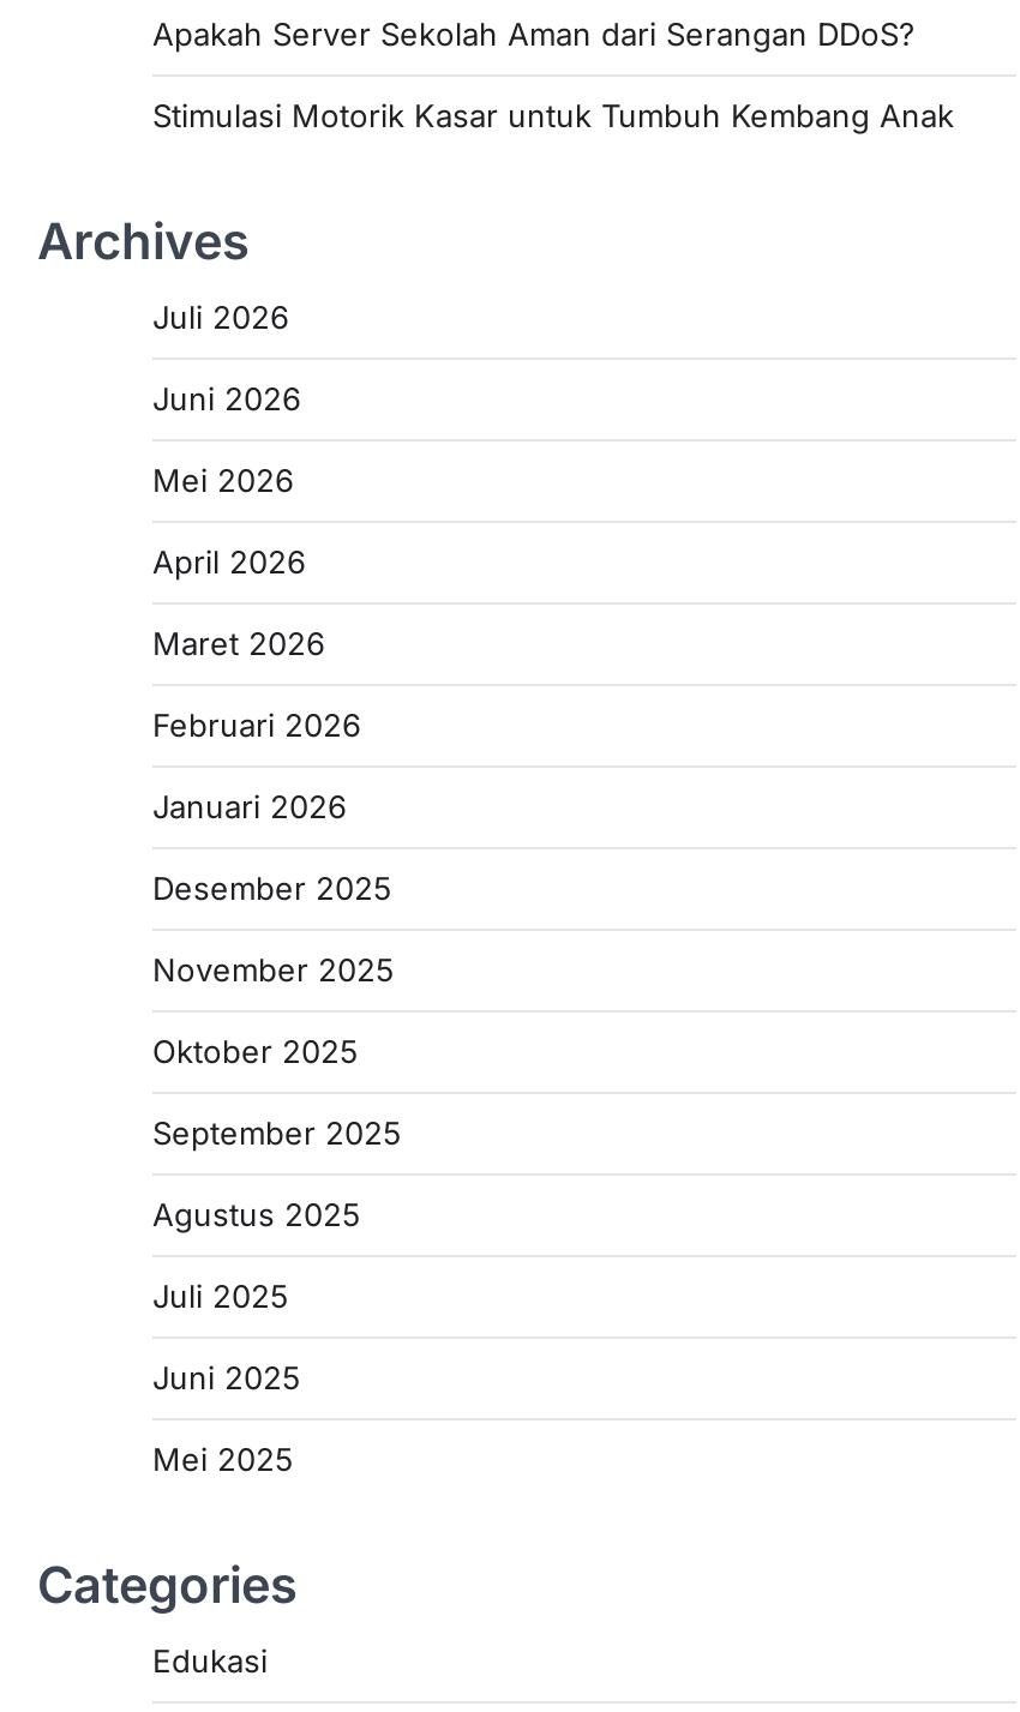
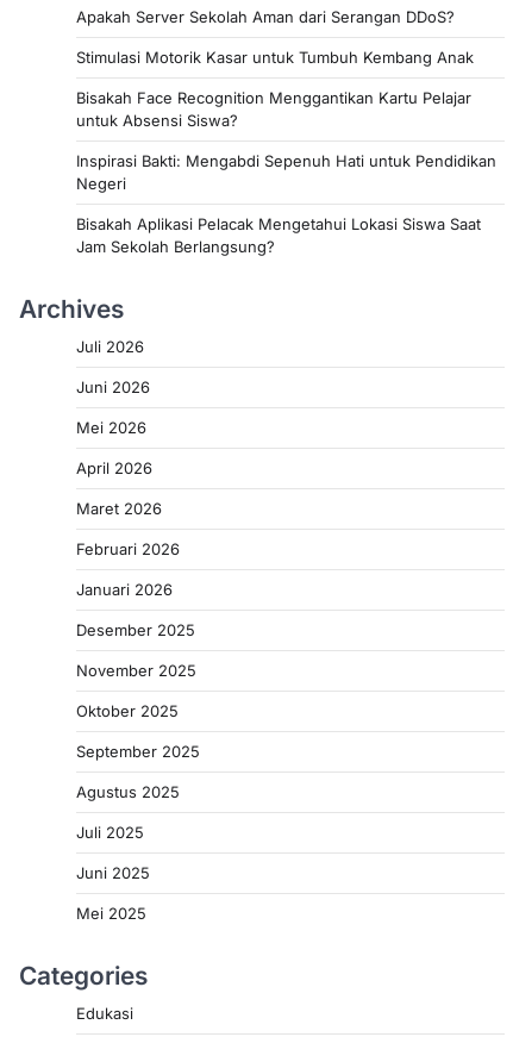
+ Bisakah Face Recognition Menggantikan Kartu Pelajar
+ untuk Absensi Siswa?
+ Inspirasi Bakti: Mengabdi Sepenuh Hati untuk Pendidikan
+ Negeri
+ Bisakah Aplikasi Pelacak Mengetahui Lokasi Siswa Saat
+ Jam Sekolah Berlangsung?
